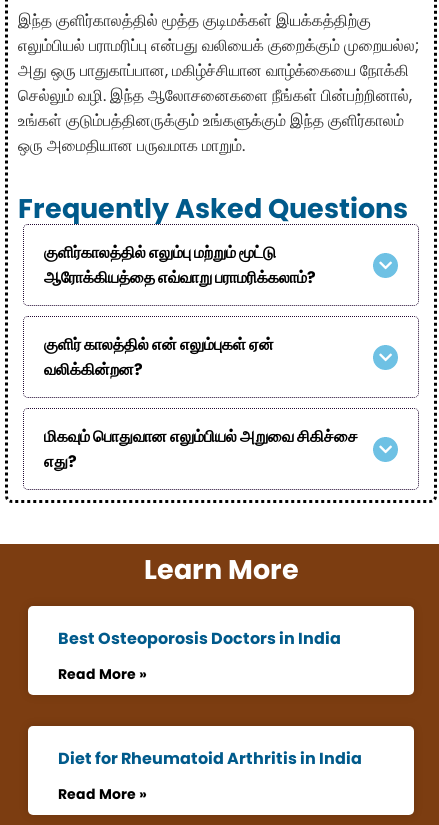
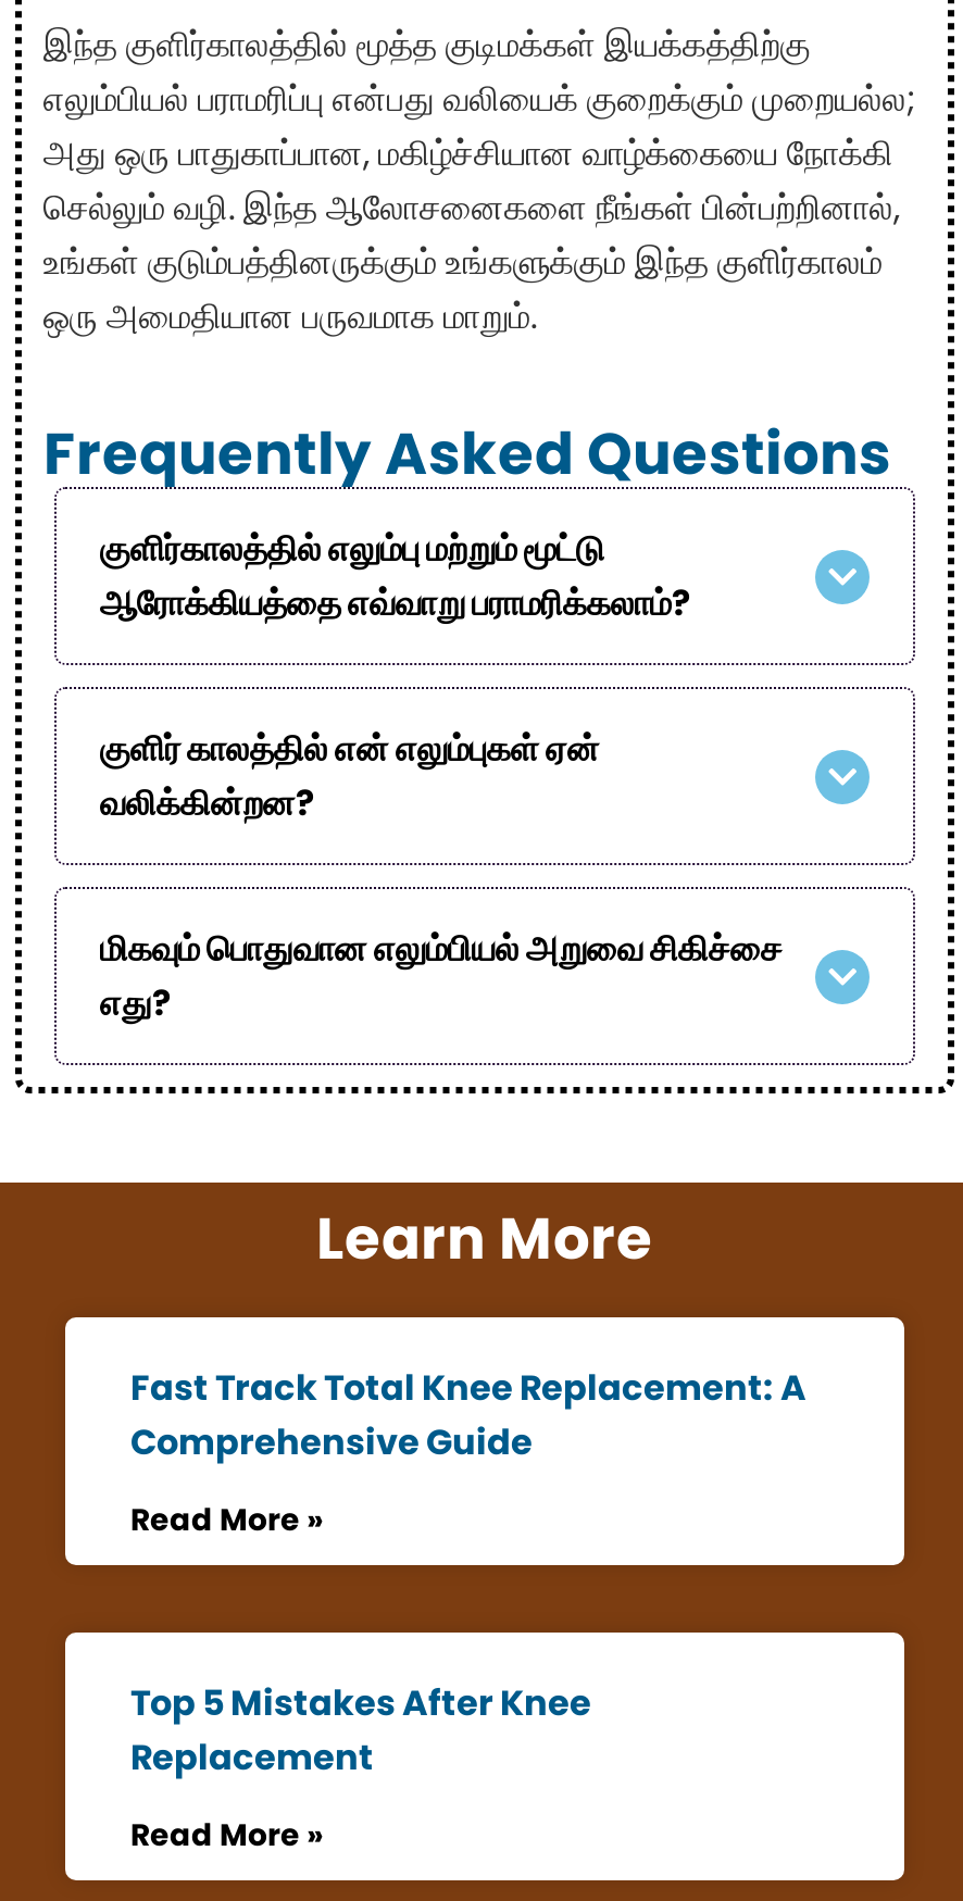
- Best Osteoporosis Doctors in India
+ Fast Track Total Knee Replacement: A
+ Comprehensive Guide

- Diet for Rheumatoid Arthritis in India
+ Top 5 Mistakes After Knee
+ Replacement
